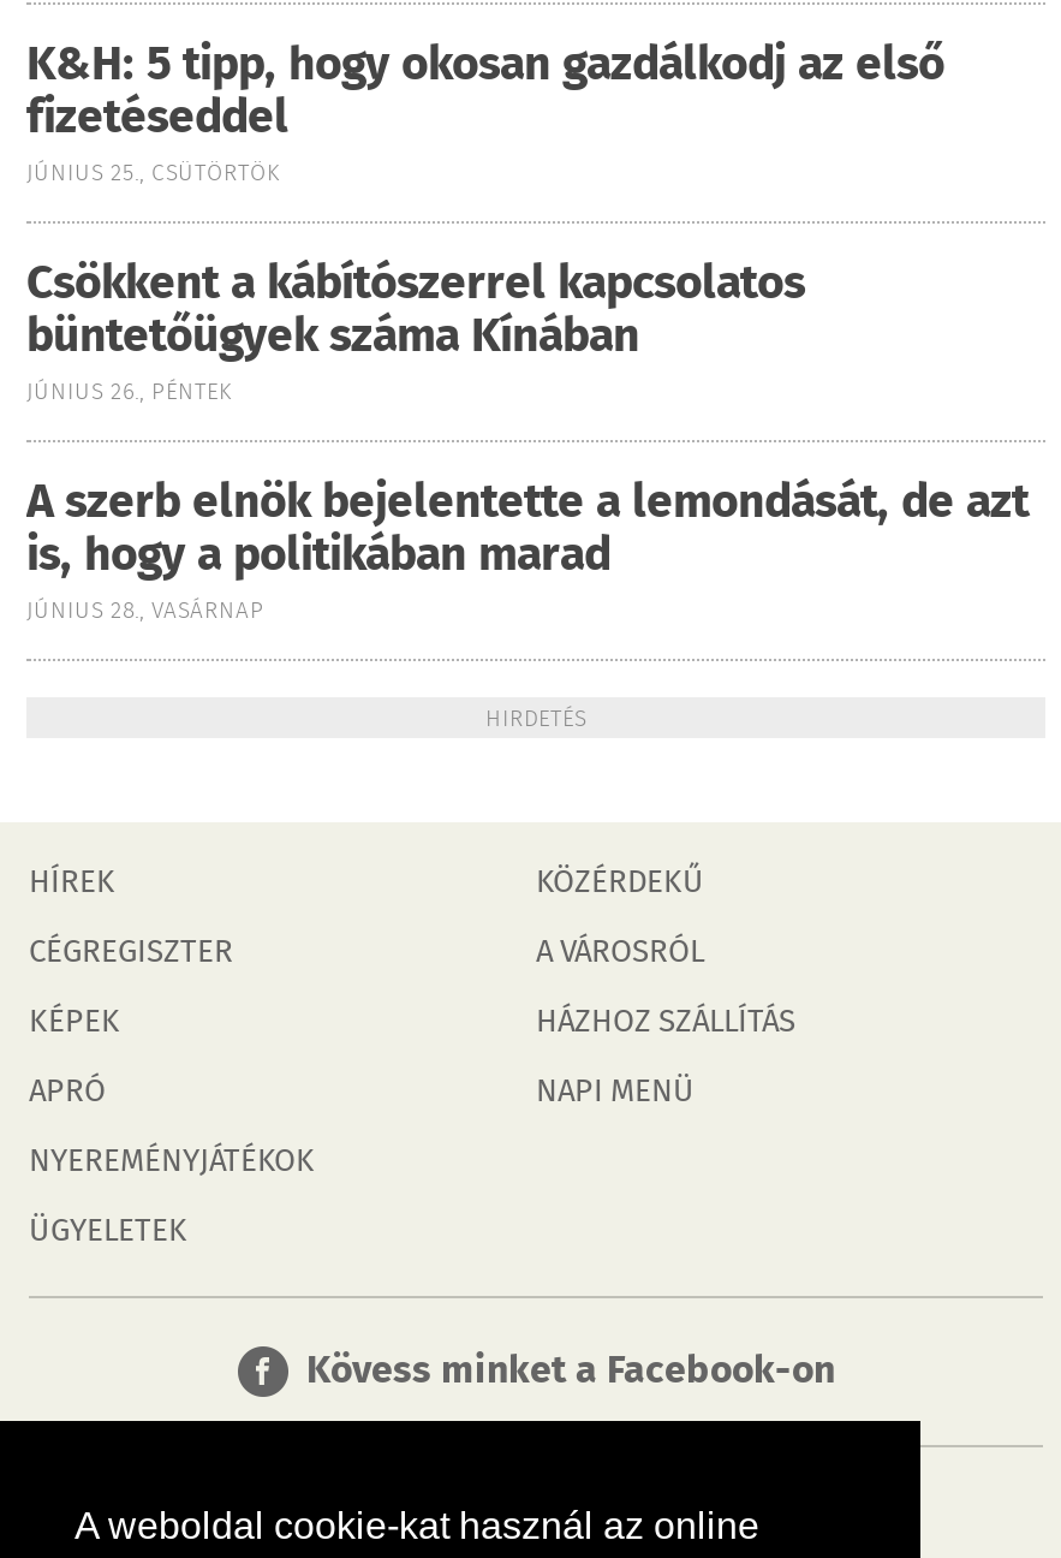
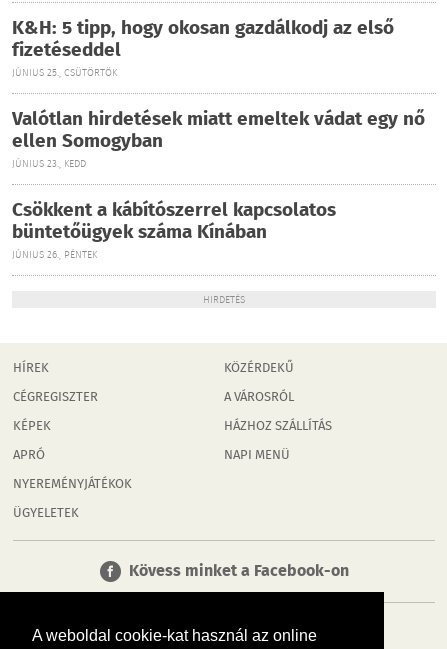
+ Valótlan hirdetések miatt emeltek vádat egy nő
+ ellen Somogyban
+ JÚNIUS 23., KEDD

moved down: Csökkent a kábítószerrel kapcsolatos | büntetőügyek száma Kínában | JÚNIUS 26., PÉNTEK

- A szerb elnök bejelentette a lemondását, de azt
- is, hogy a politikában marad
- JÚNIUS 28., VASÁRNAP
